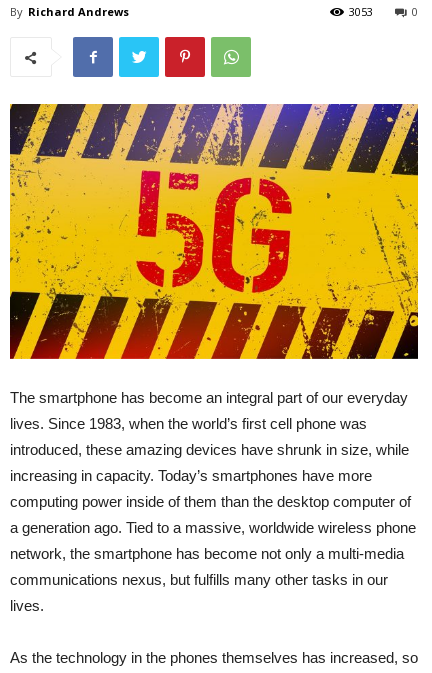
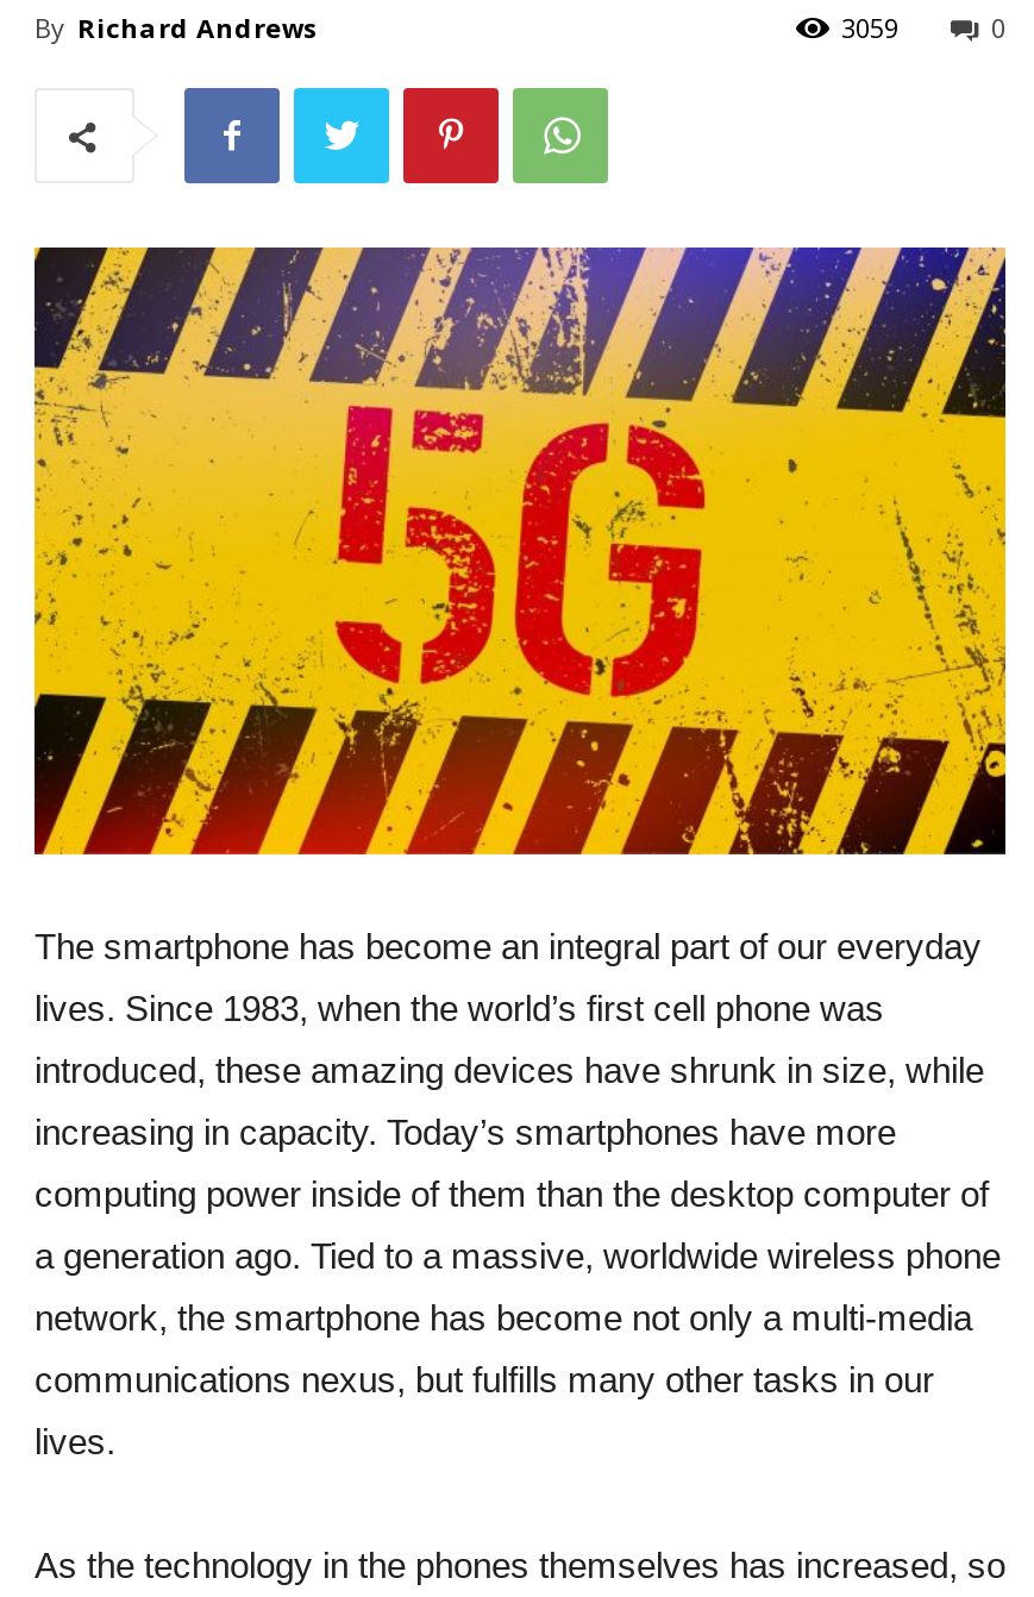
- 3053
+ 3059
